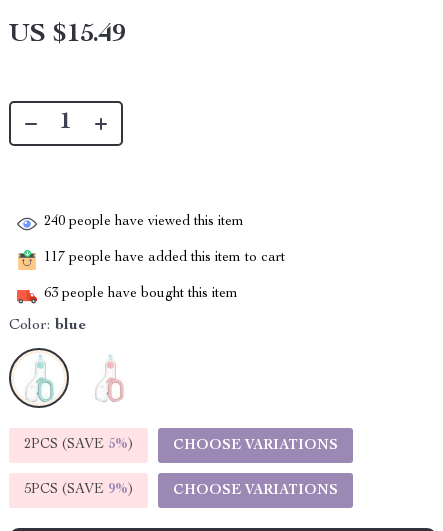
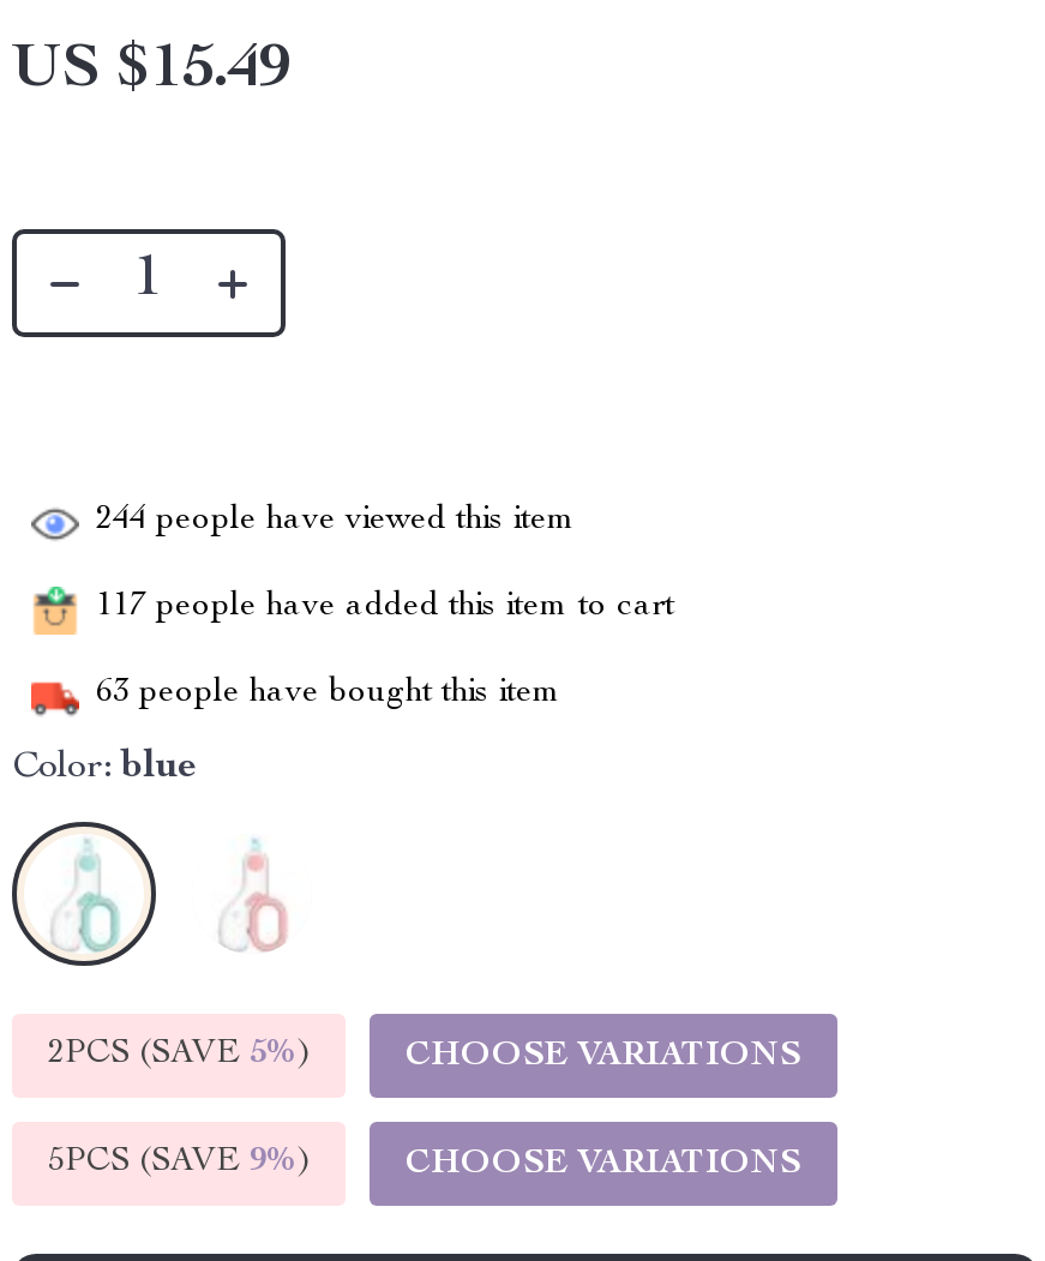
- 240 people have viewed this item
+ 244 people have viewed this item
